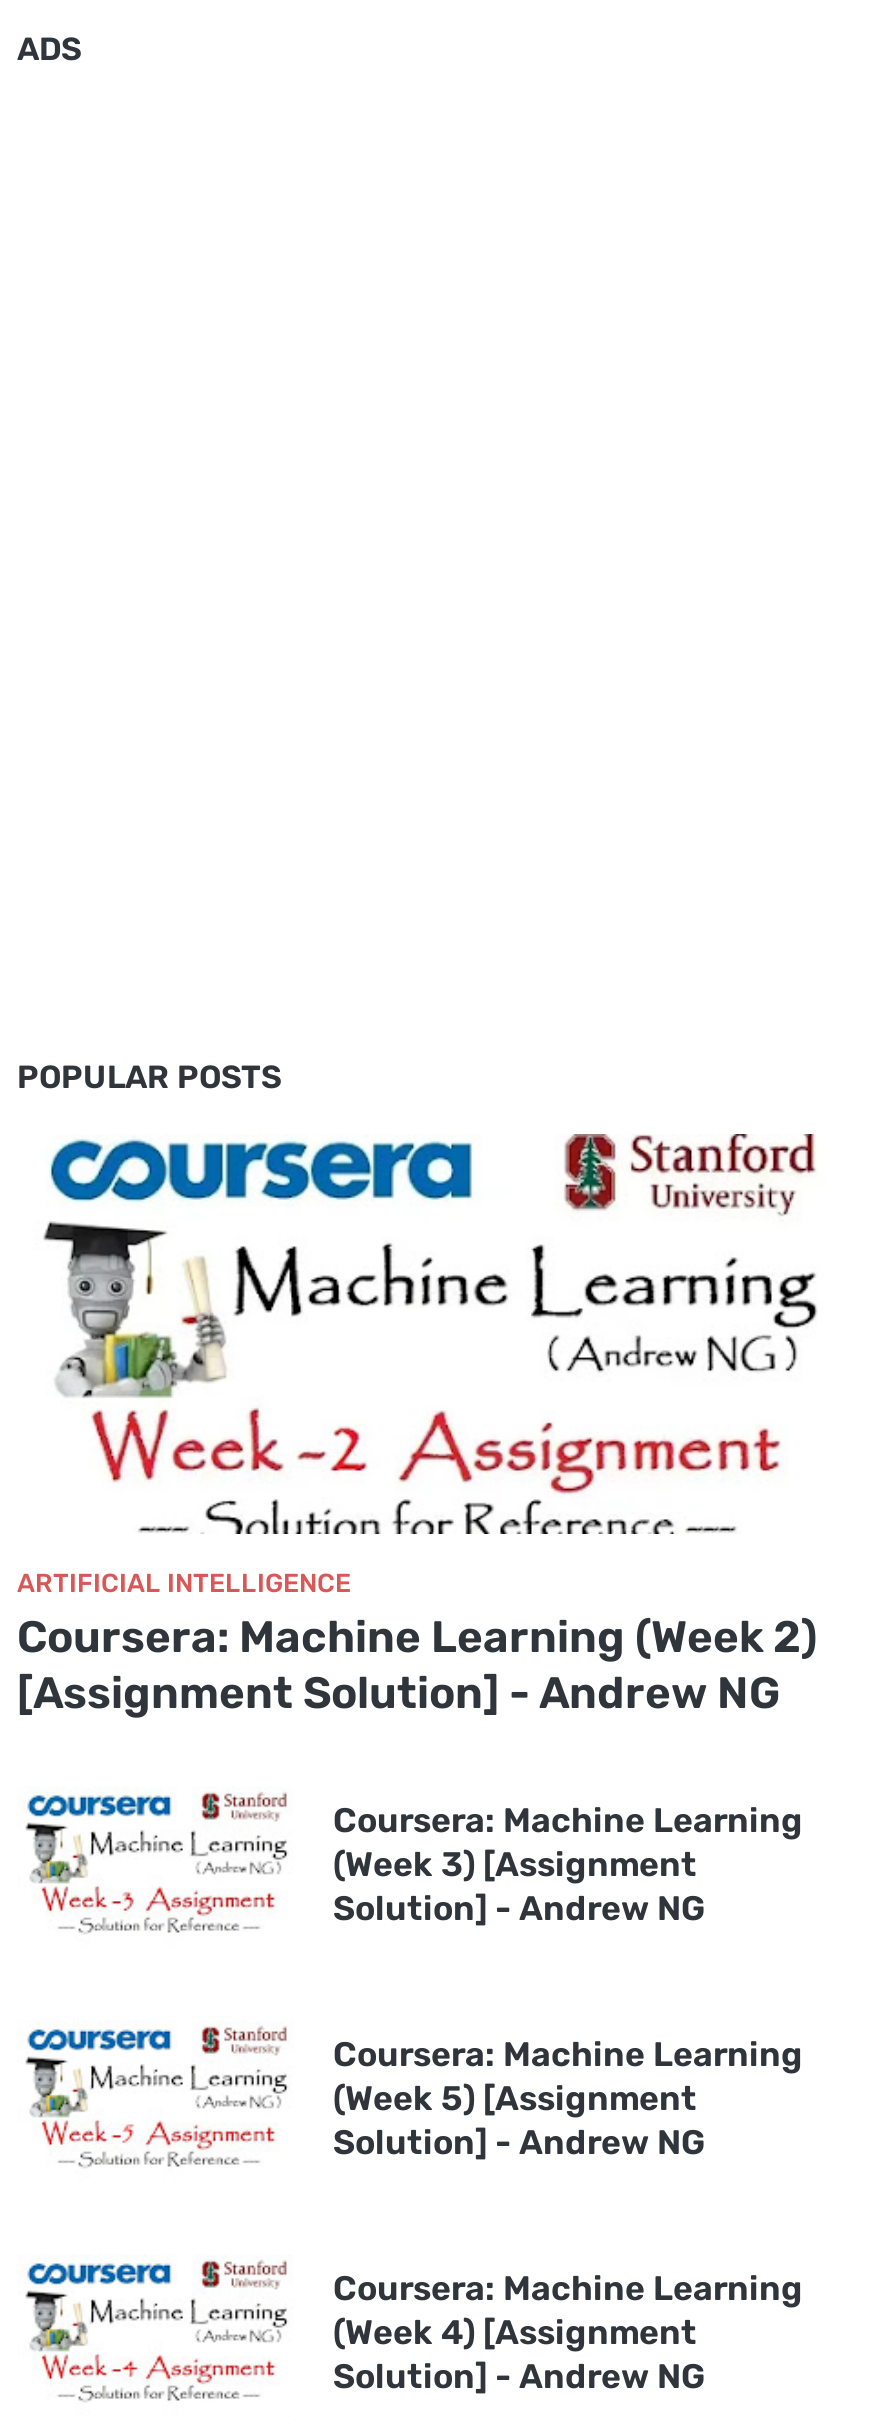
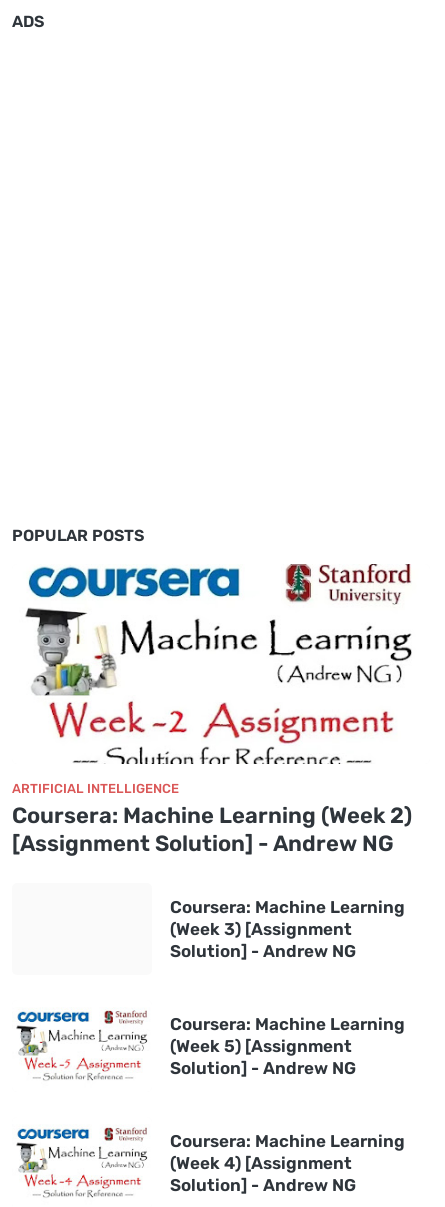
- [image]
